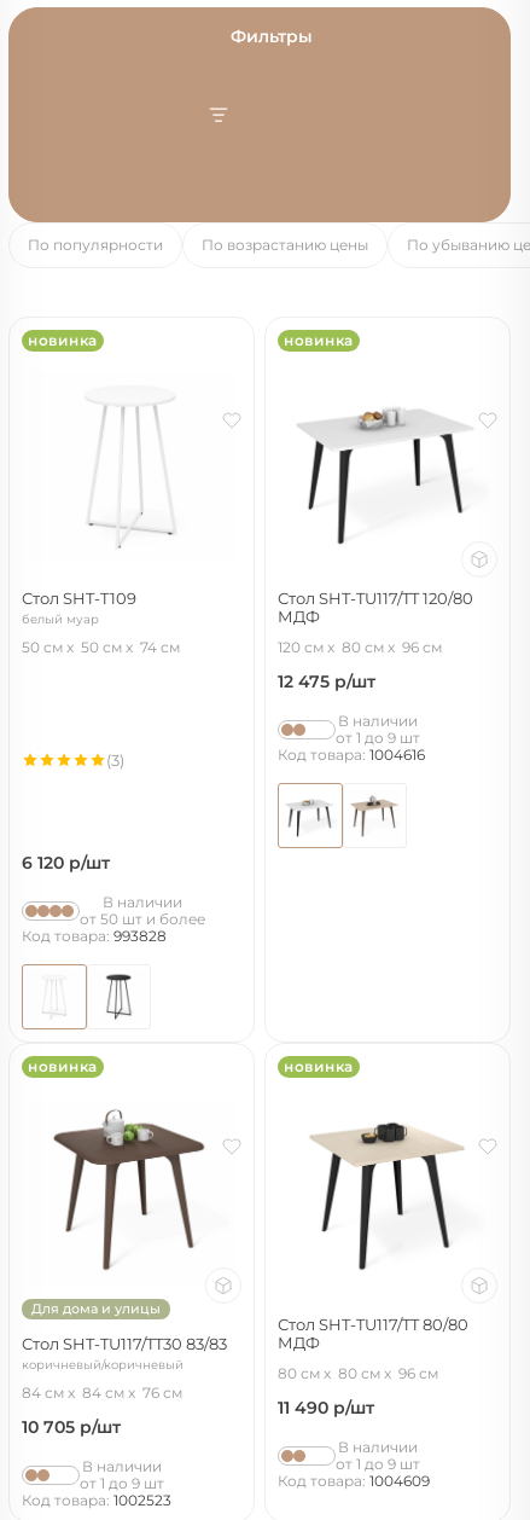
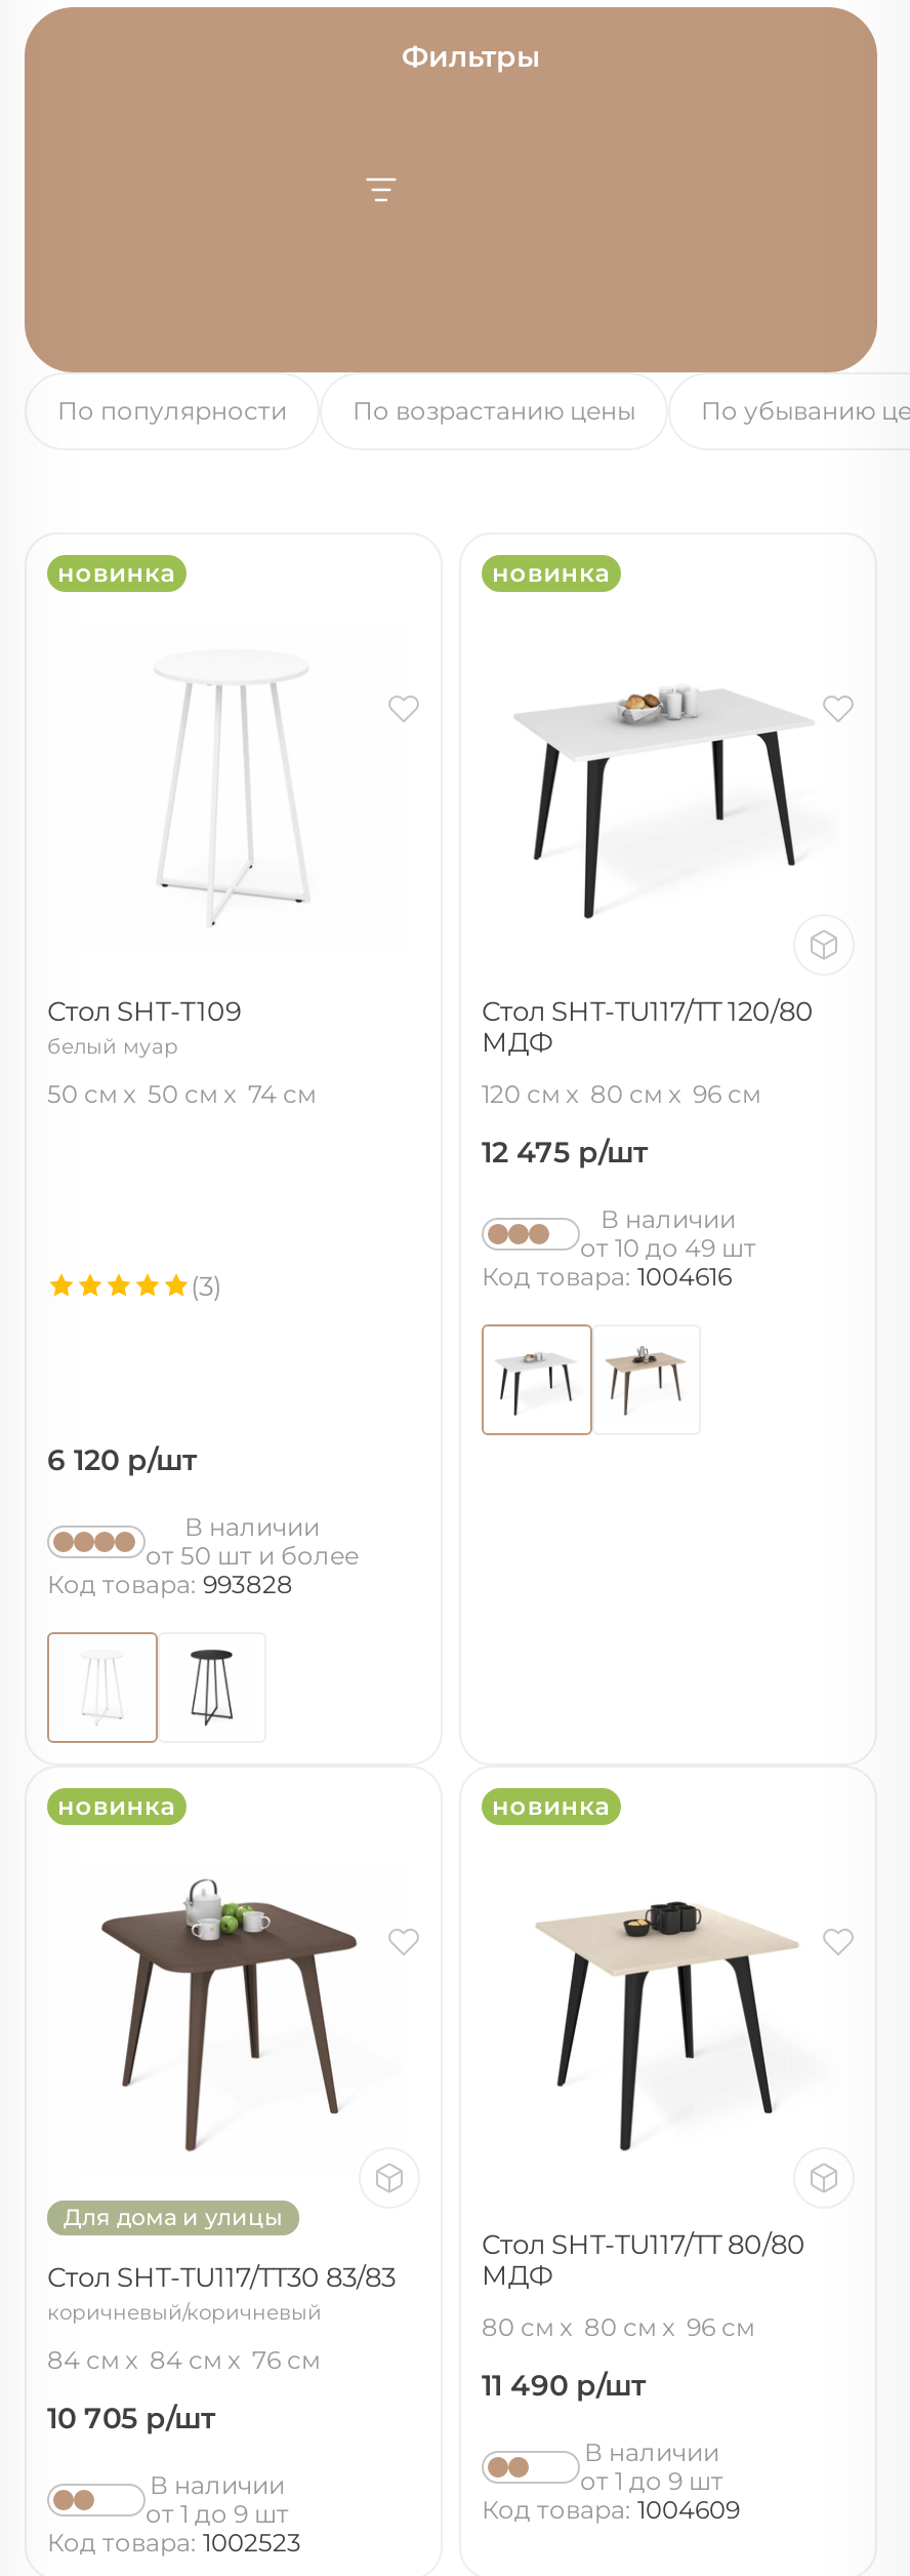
- от 1 до 9 шт
+ от 10 до 49 шт
